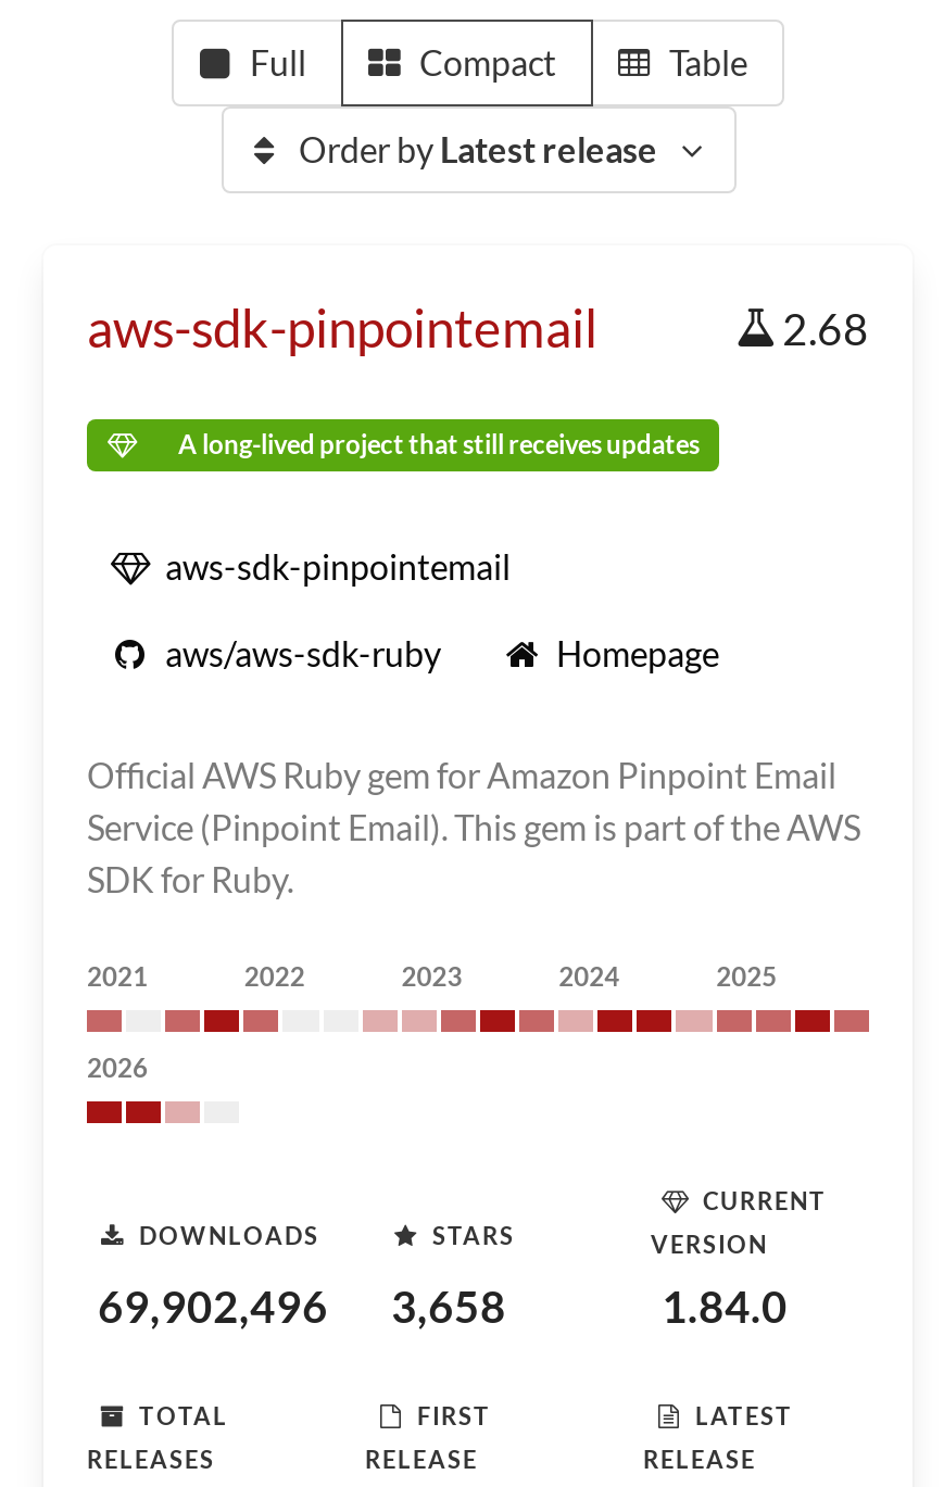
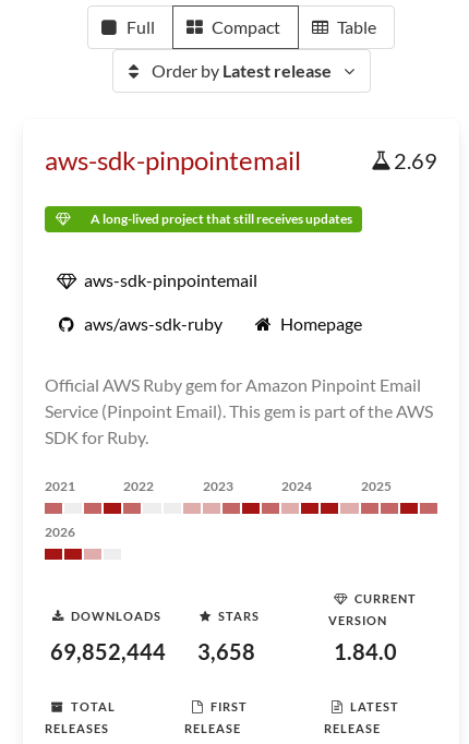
- 2.68
+ 2.69

- 69,902,496 3,658
+ 69,852,444 3,658
